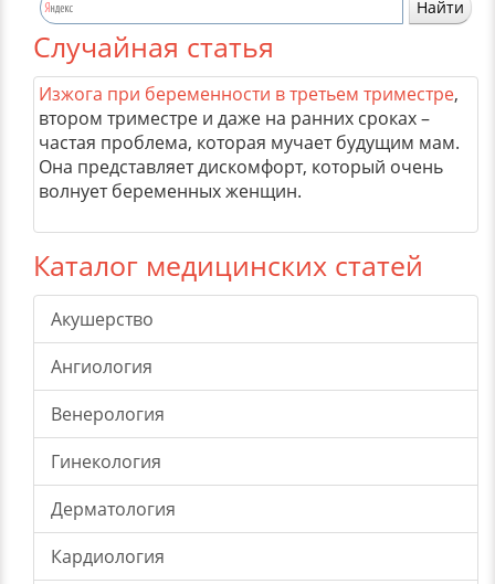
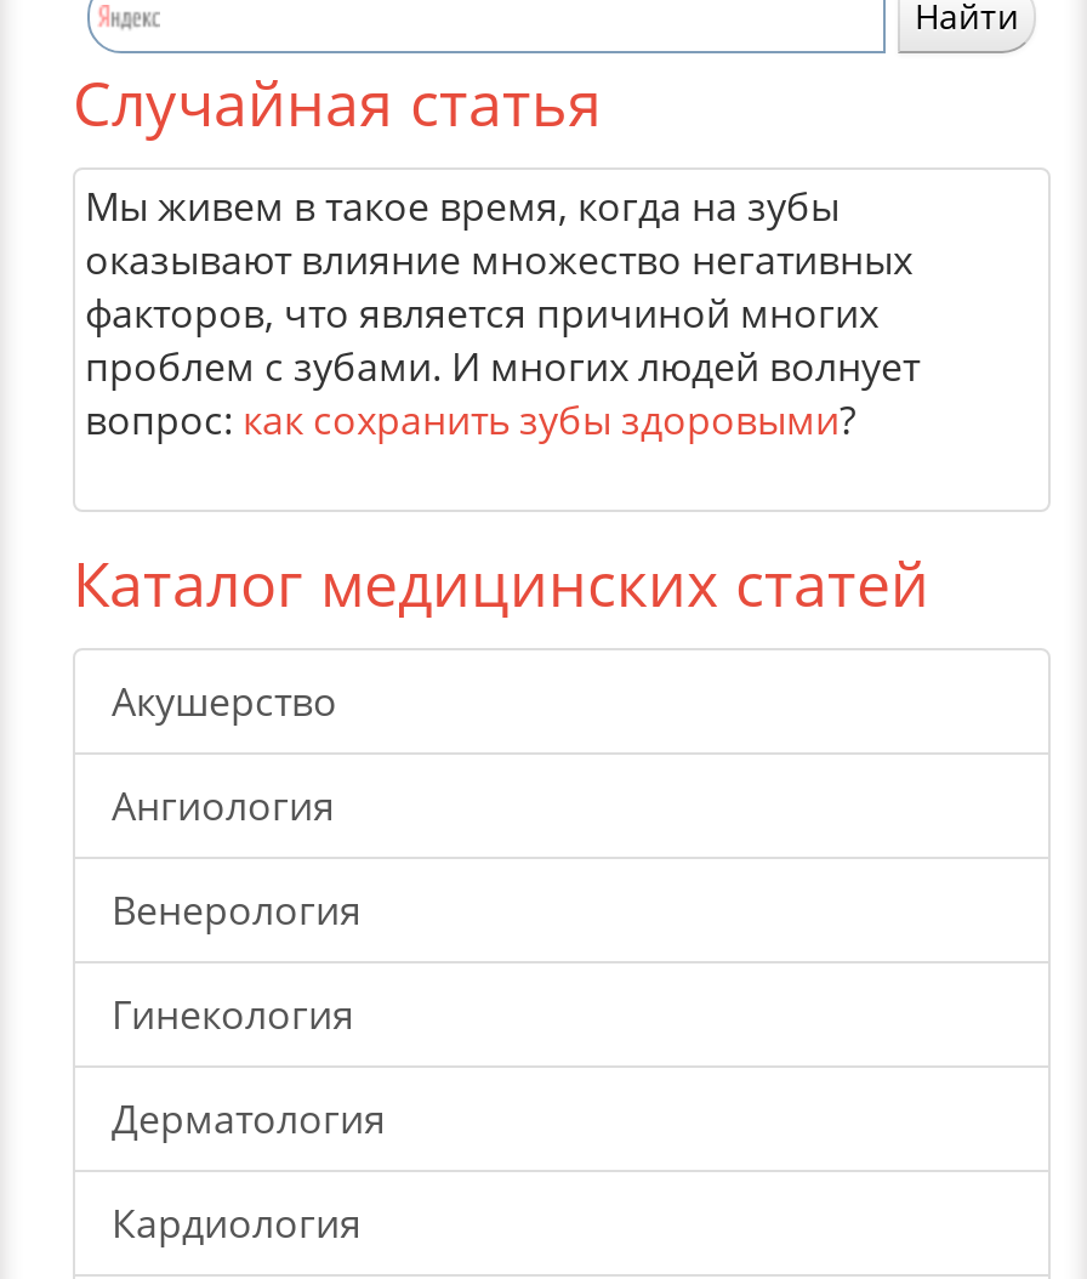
- Изжога при беременности в третьем триместре,
- втором триместре и даже на ранних сроках –
- частая проблема, которая мучает будущим мам.
- Она представляет дискомфорт, который очень
- волнует беременных женщин.
+ Мы живем в такое время, когда на зубы
+ оказывают влияние множество негативных
+ факторов, что является причиной многих
+ проблем с зубами. И многих людей волнует
+ вопрос: как сохранить зубы здоровыми?
